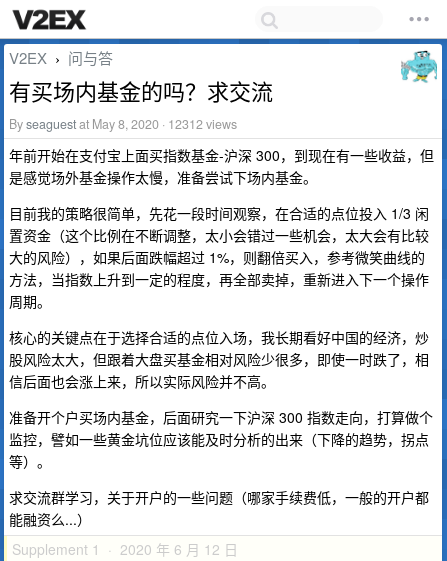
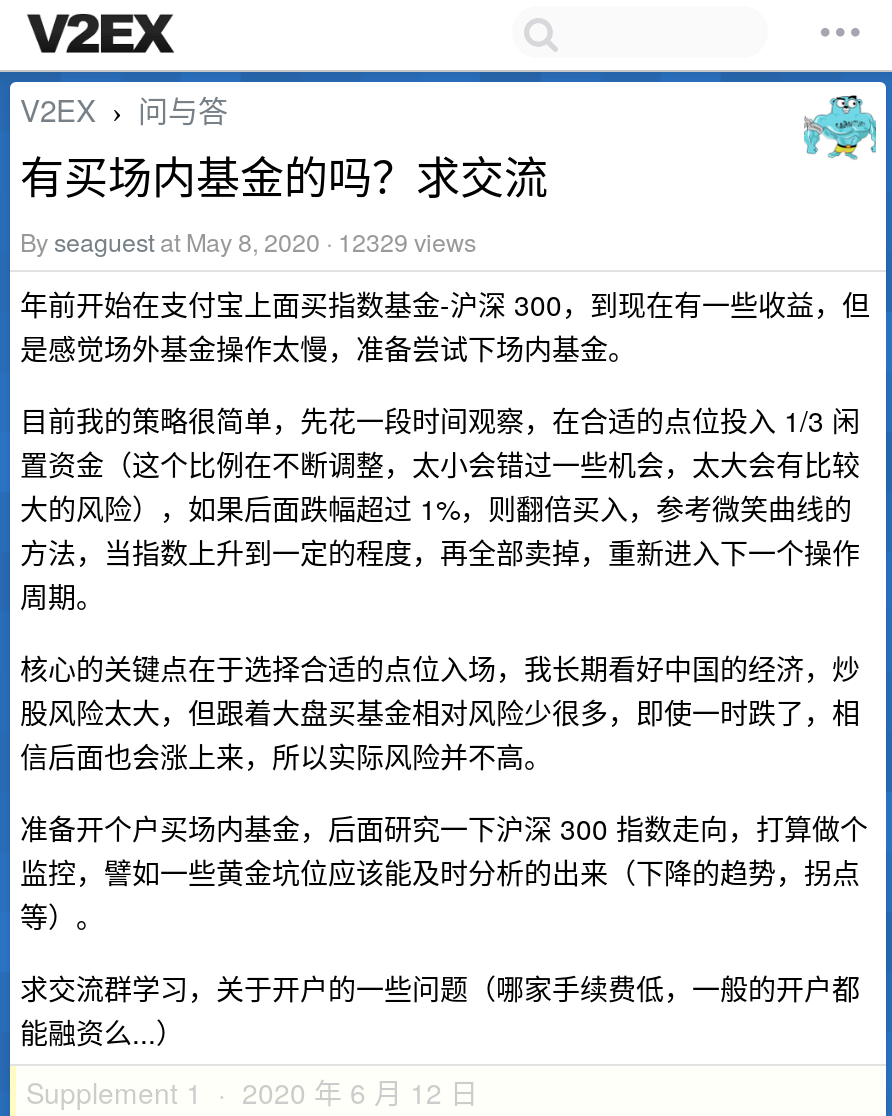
- By seaguest at May 8, 2020 · 12312 views
+ By seaguest at May 8, 2020 · 12329 views
